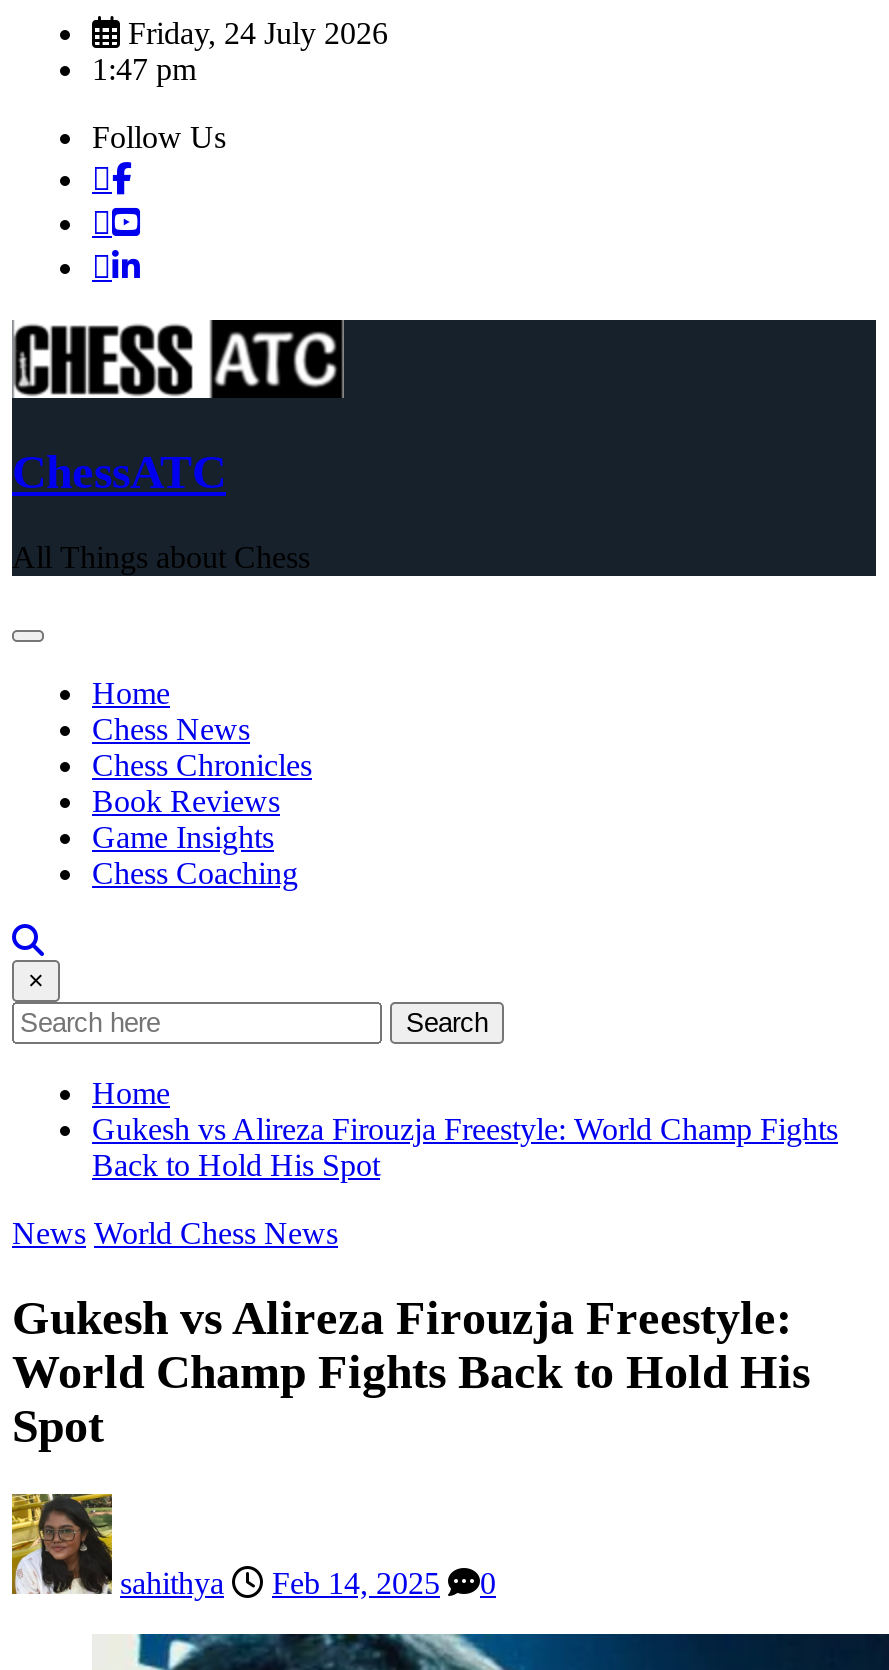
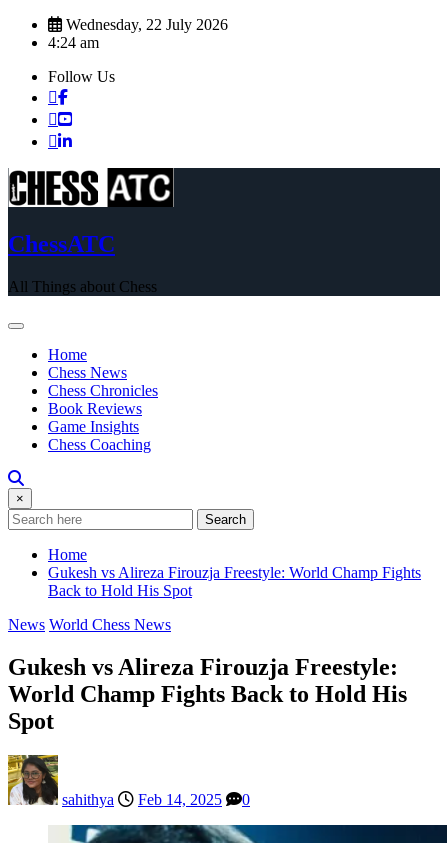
- Friday, 24 July 2026
- 1:47 pm
+ Wednesday, 22 July 2026
+ 4:24 am
